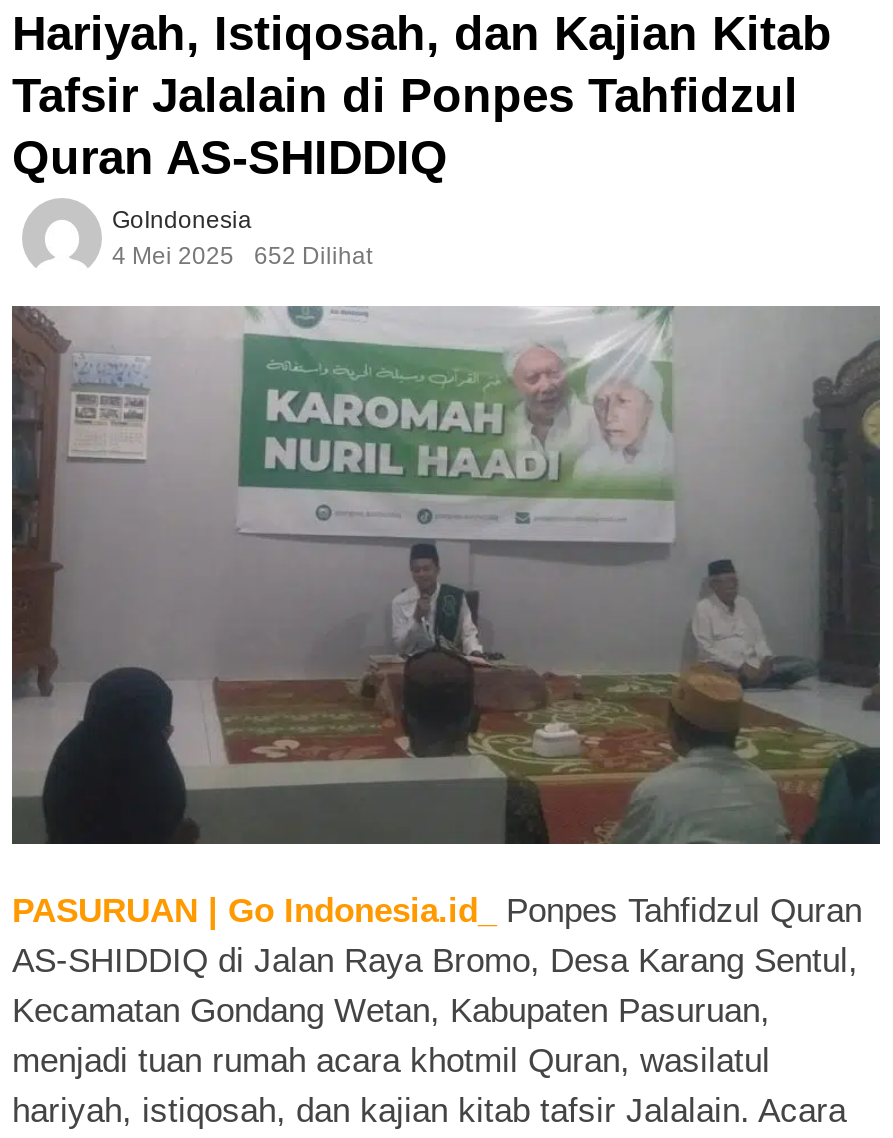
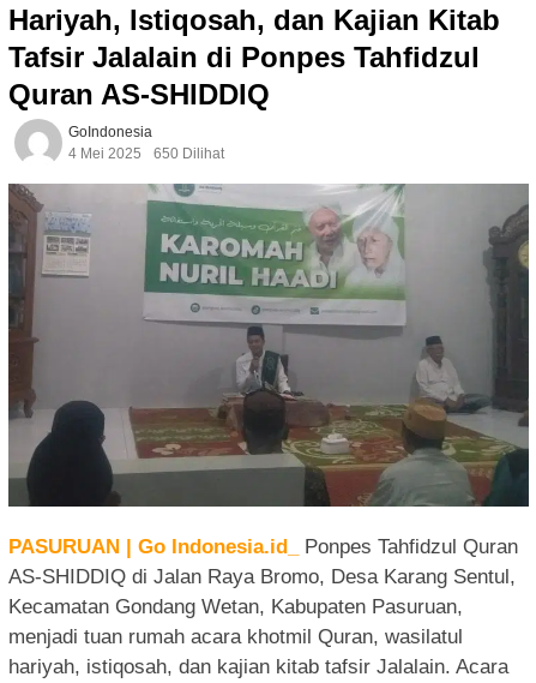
- 4 Mei 2025 652 Dilihat
+ 4 Mei 2025 650 Dilihat
